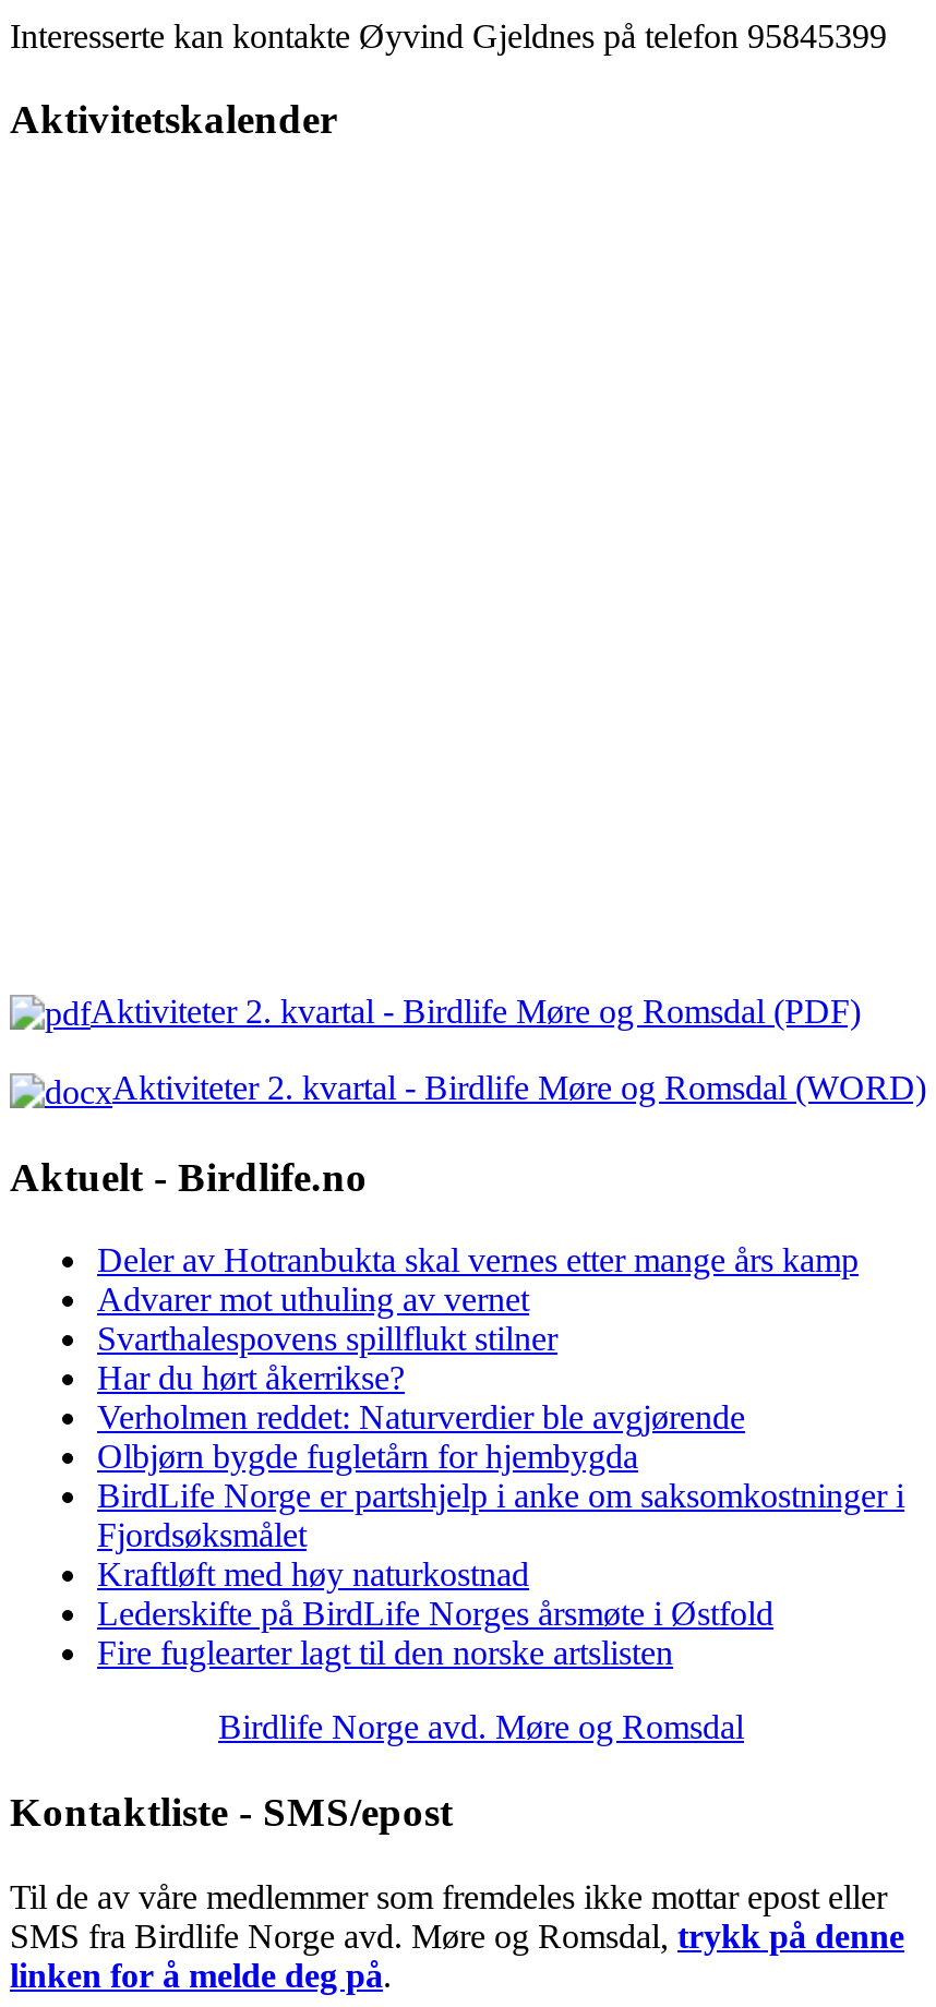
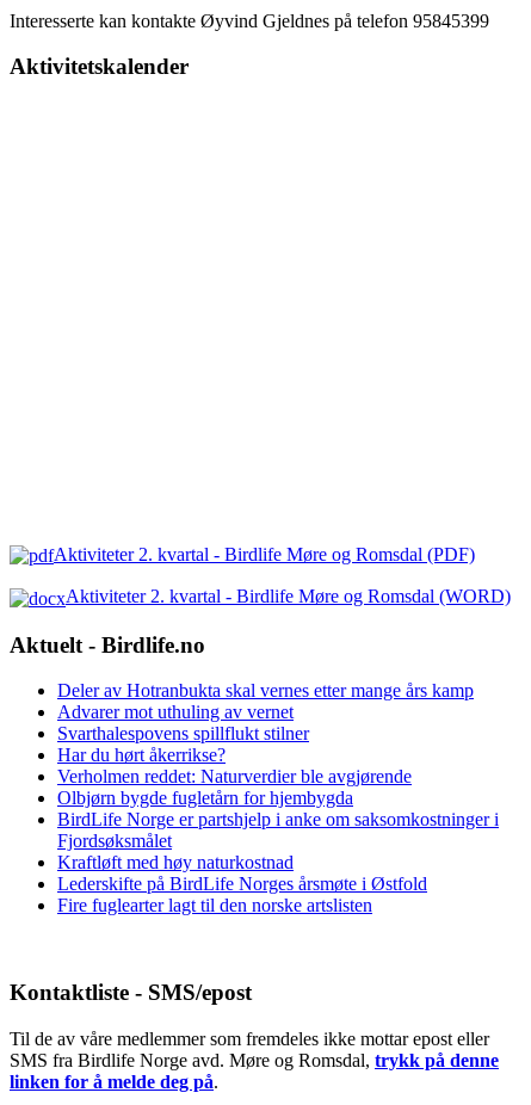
- Birdlife Norge avd. Møre og Romsdal
